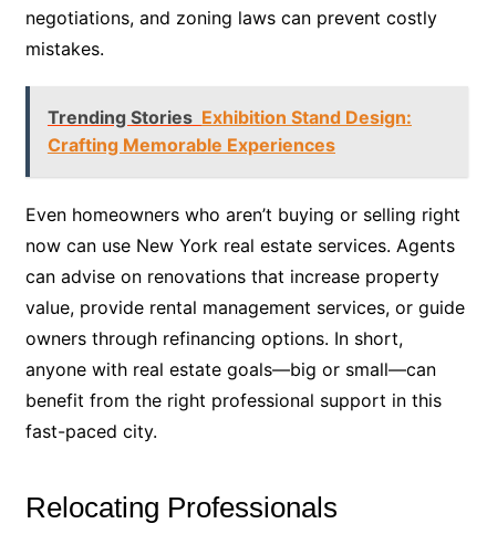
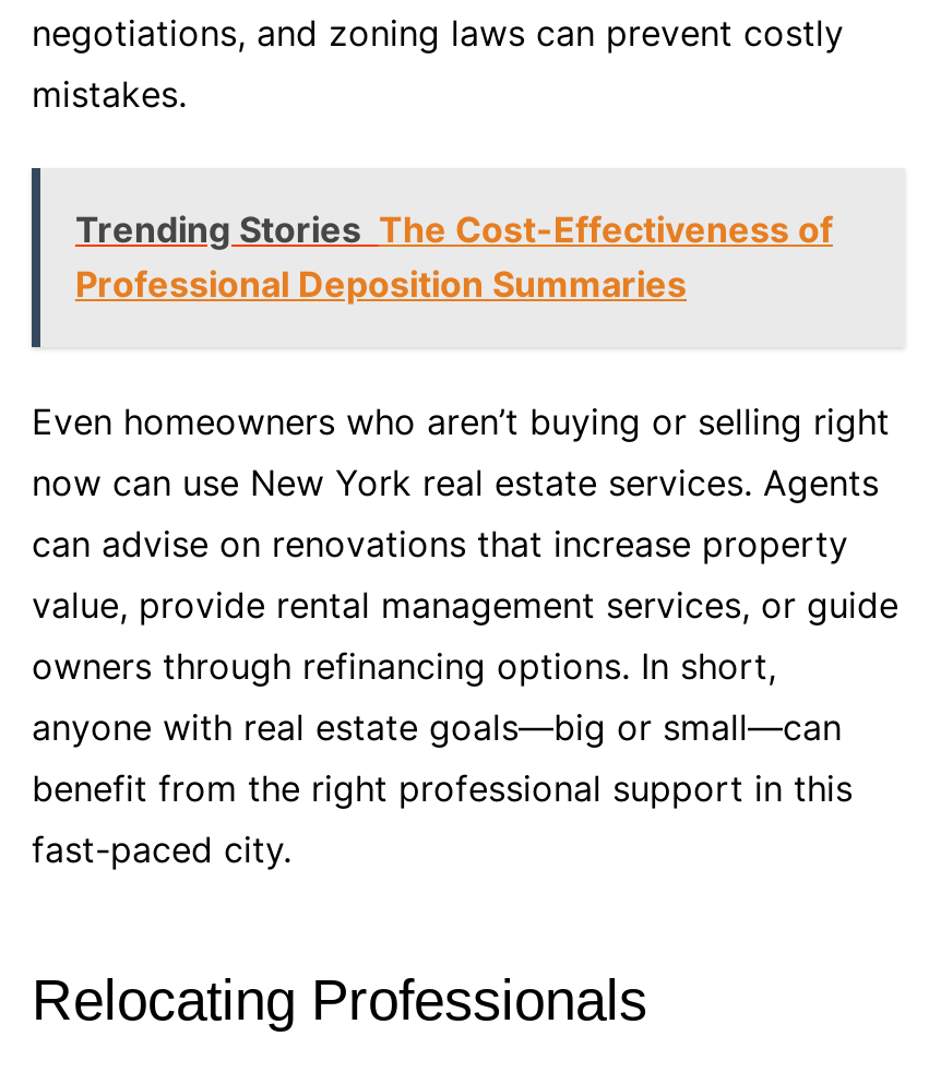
- Trending Stories Exhibition Stand Design:
- Crafting Memorable Experiences
+ Trending Stories The Cost-Effectiveness of
+ Professional Deposition Summaries
